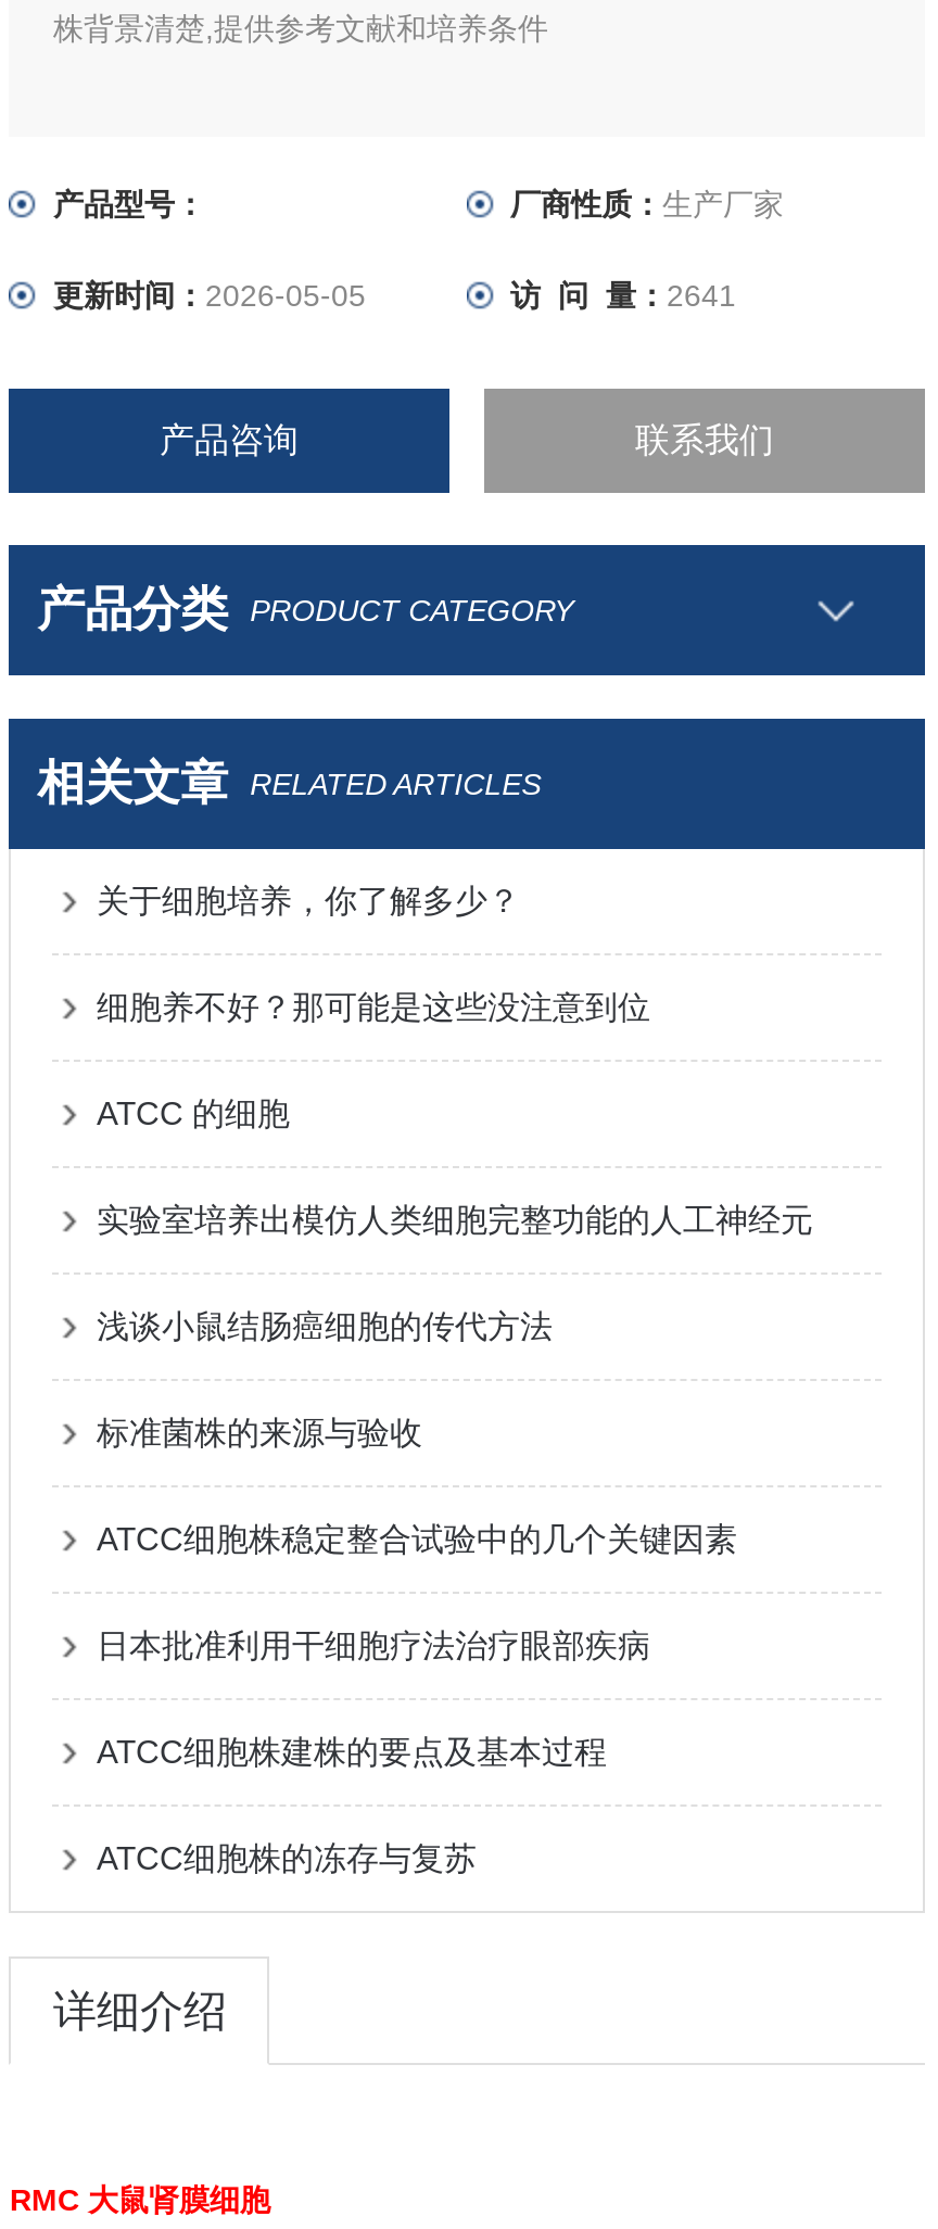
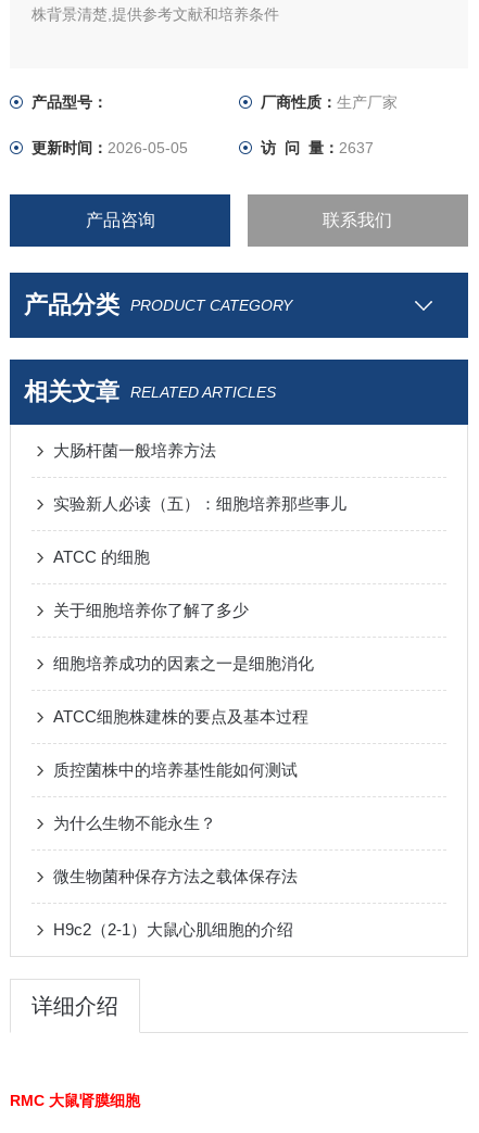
- 访 问 量：2641
+ 访 问 量：2637

- 关于细胞培养，你了解多少？
+ 大肠杆菌一般培养方法

- 细胞养不好？那可能是这些没注意到位
+ 实验新人必读（五）：细胞培养那些事儿

- 实验室培养出模仿人类细胞完整功能的人工神经元
- 浅谈小鼠结肠癌细胞的传代方法
- 标准菌株的来源与验收
- ATCC细胞株稳定整合试验中的几个关键因素
- 日本批准利用干细胞疗法治疗眼部疾病
+ 关于细胞培养你了解了多少
+ 细胞培养成功的因素之一是细胞消化

moved up: ATCC细胞株建株的要点及基本过程

- ATCC细胞株的冻存与复苏
+ 质控菌株中的培养基性能如何测试
+ 为什么生物不能永生？
+ 微生物菌种保存方法之载体保存法
+ H9c2（2-1）大鼠心肌细胞的介绍
